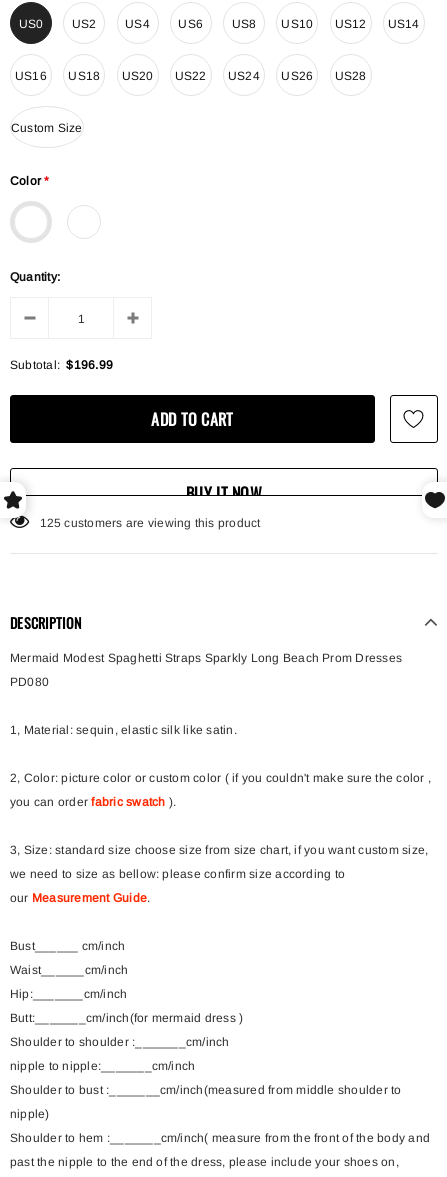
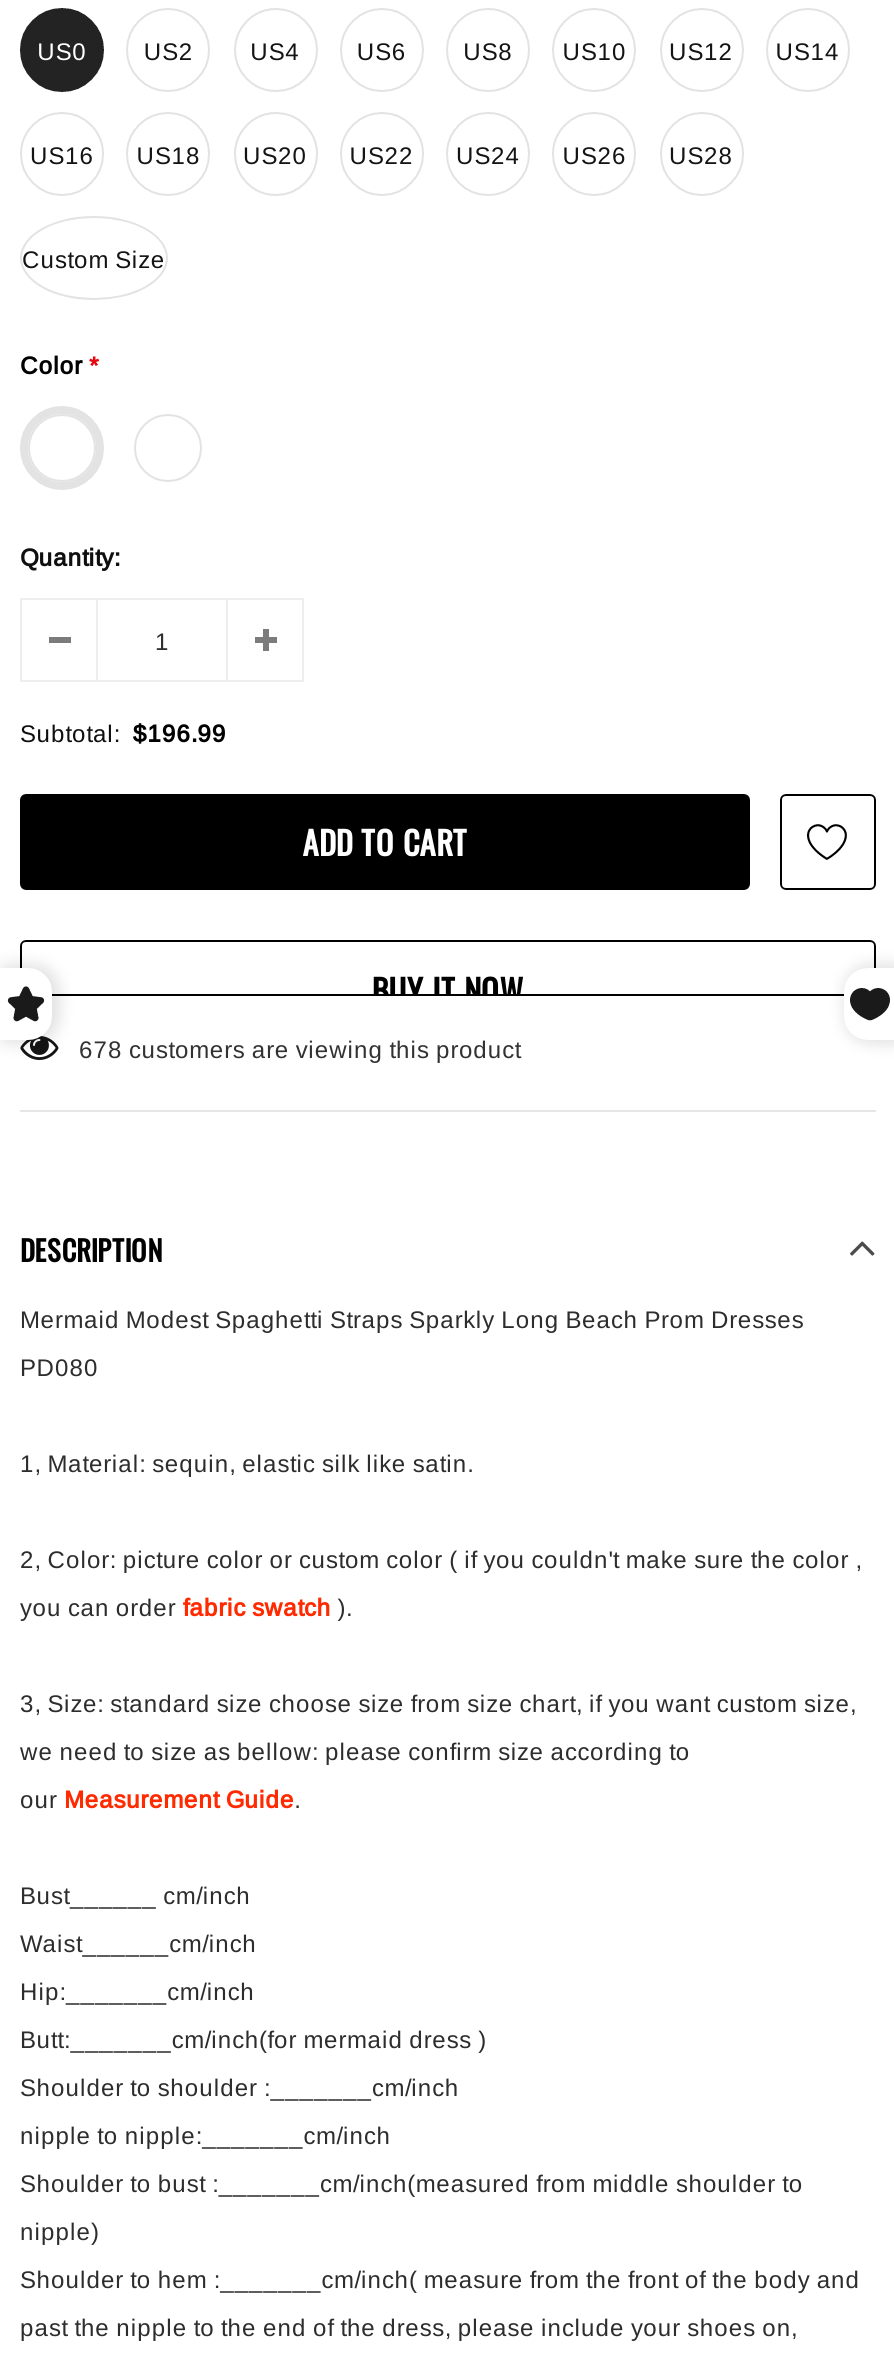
- 125 customers are viewing this product
+ 678 customers are viewing this product
